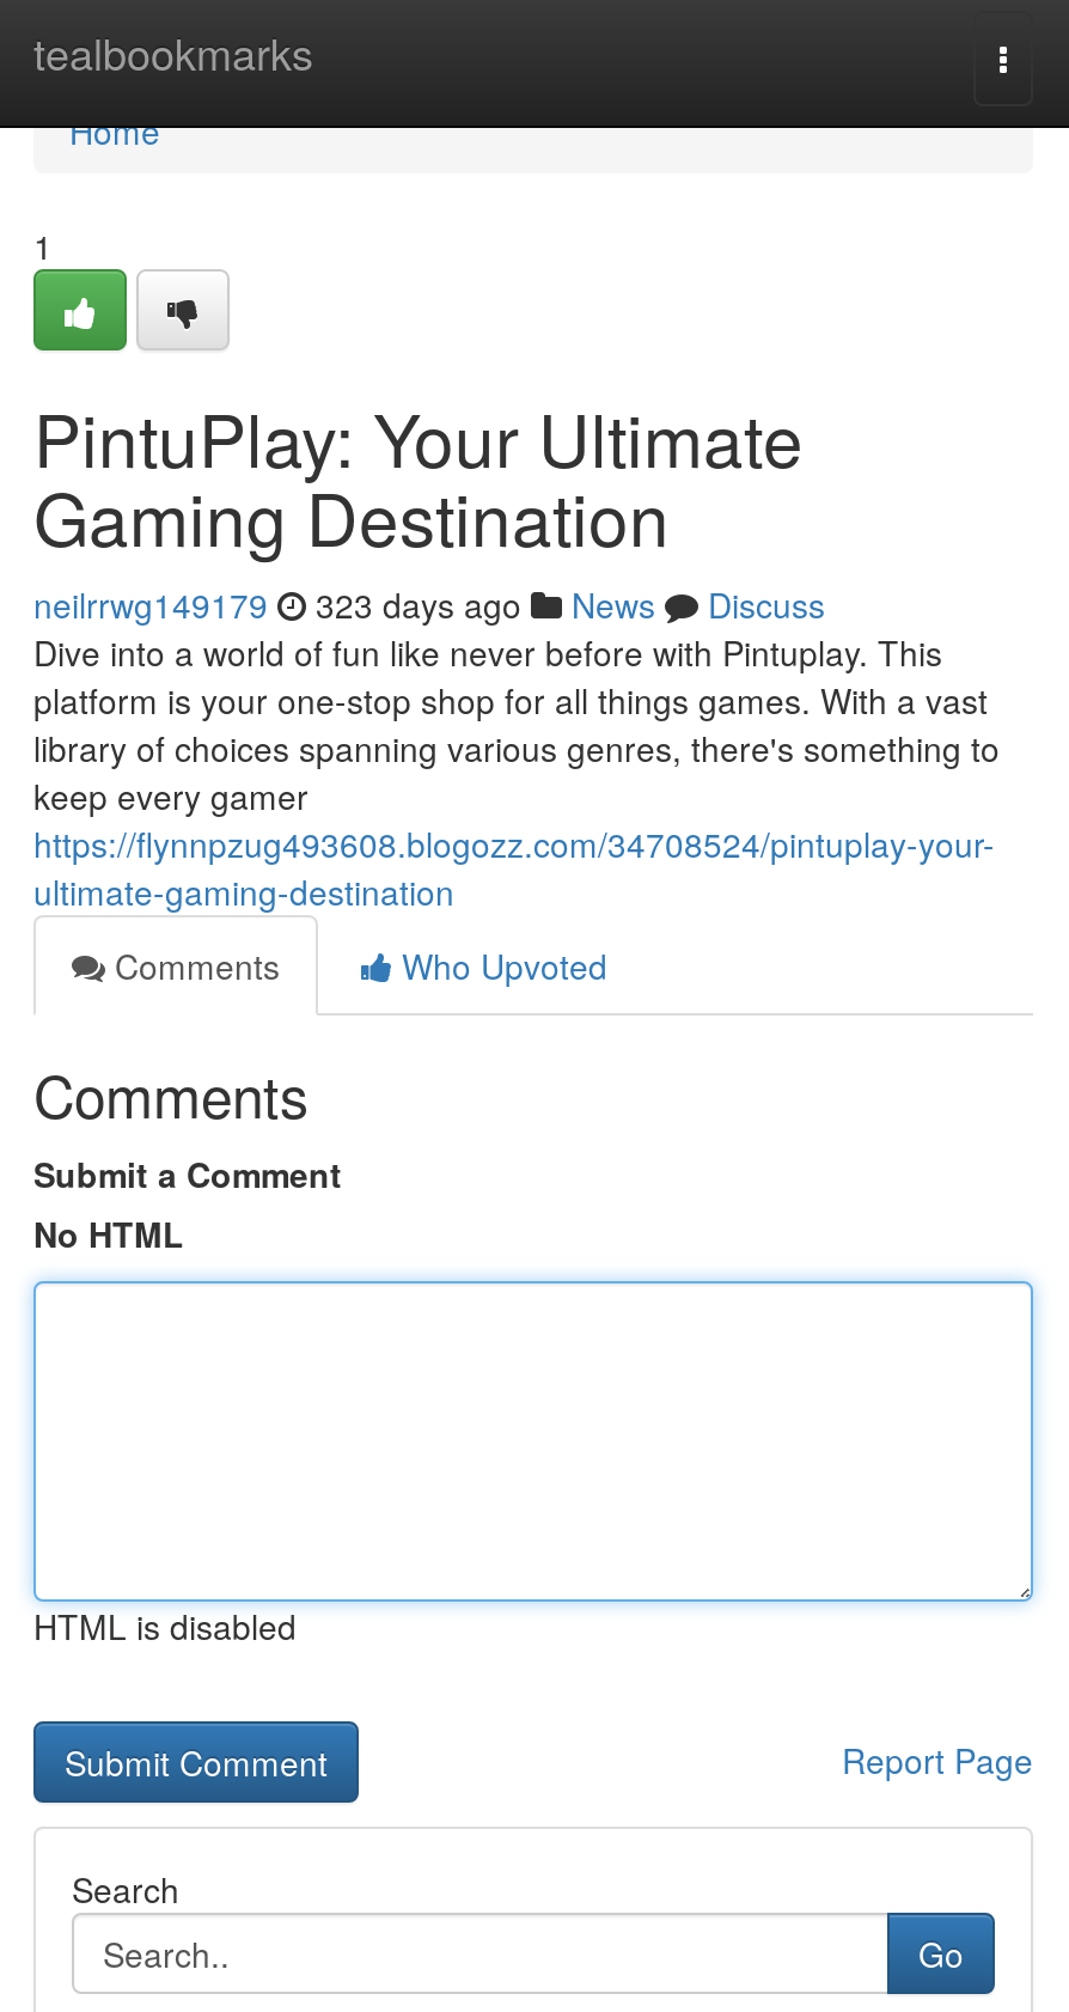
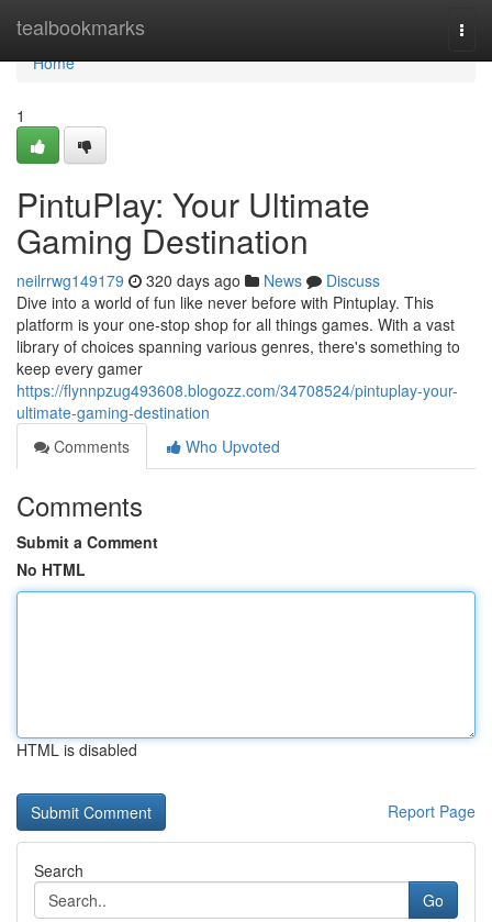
- neilrrwg149179 323 days ago News Discuss
+ neilrrwg149179 320 days ago News Discuss
